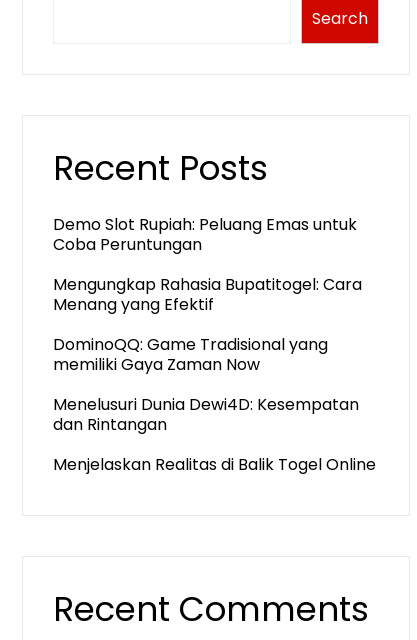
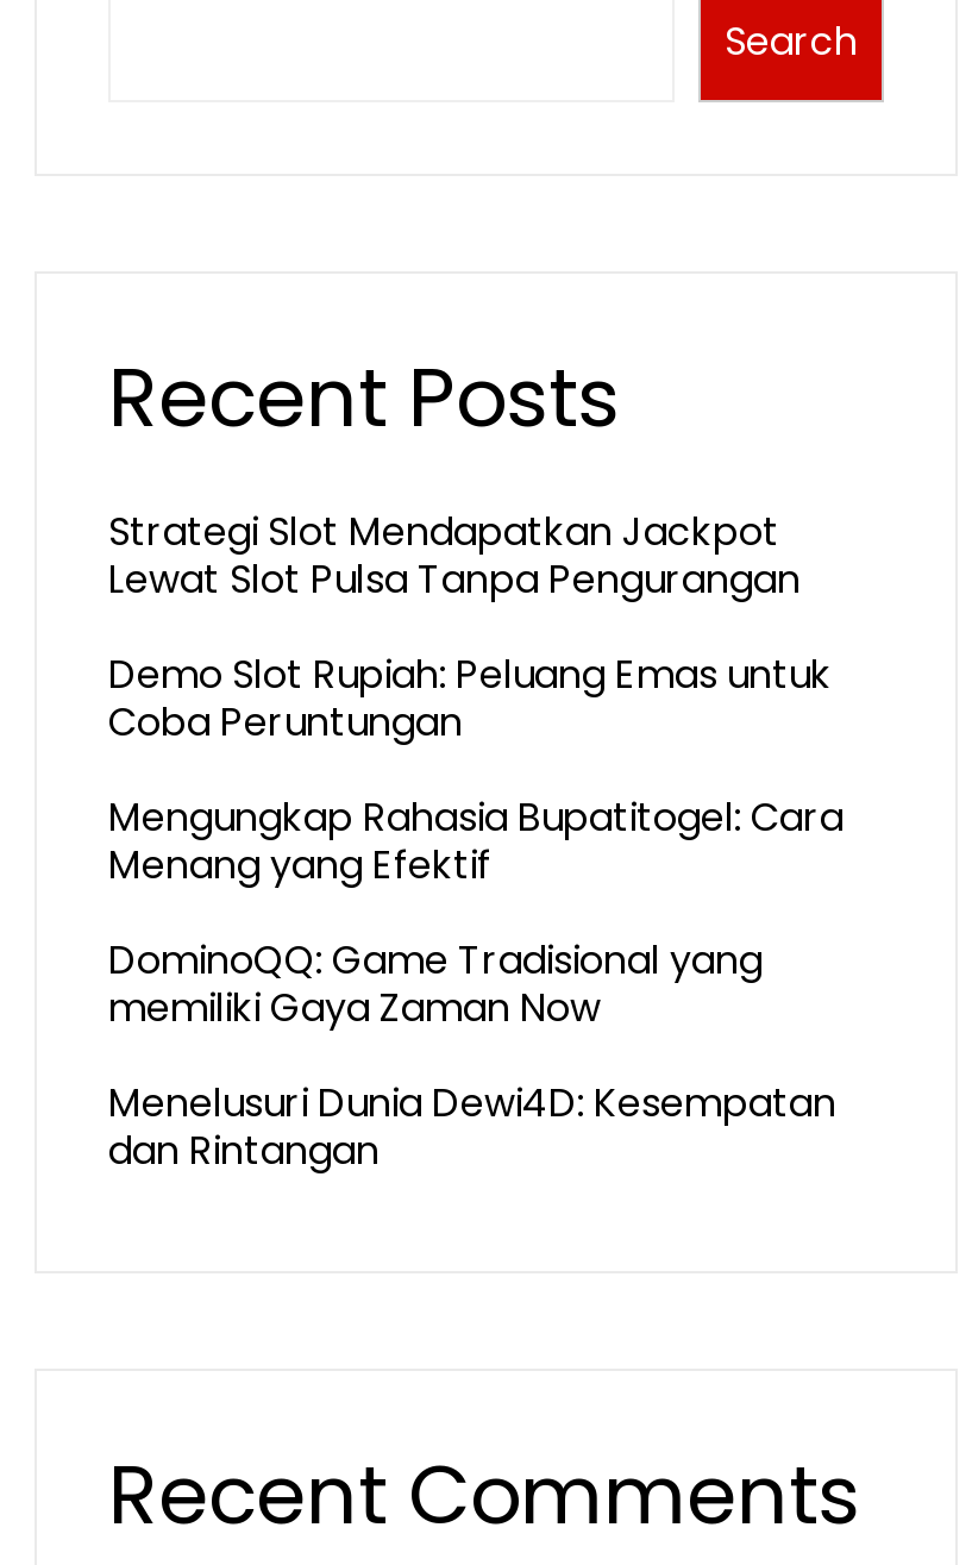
+ Strategi Slot Mendapatkan Jackpot
+ Lewat Slot Pulsa Tanpa Pengurangan

moved down: Demo Slot Rupiah: Peluang Emas untuk | Coba Peruntungan | Mengungkap Rahasia Bupatitogel: Cara | Menang yang Efektif | DominoQQ: Game Tradisional yang | memiliki Gaya Zaman Now | Menelusuri Dunia Dewi4D: Kesempatan | dan Rintangan

- Menjelaskan Realitas di Balik Togel Online
